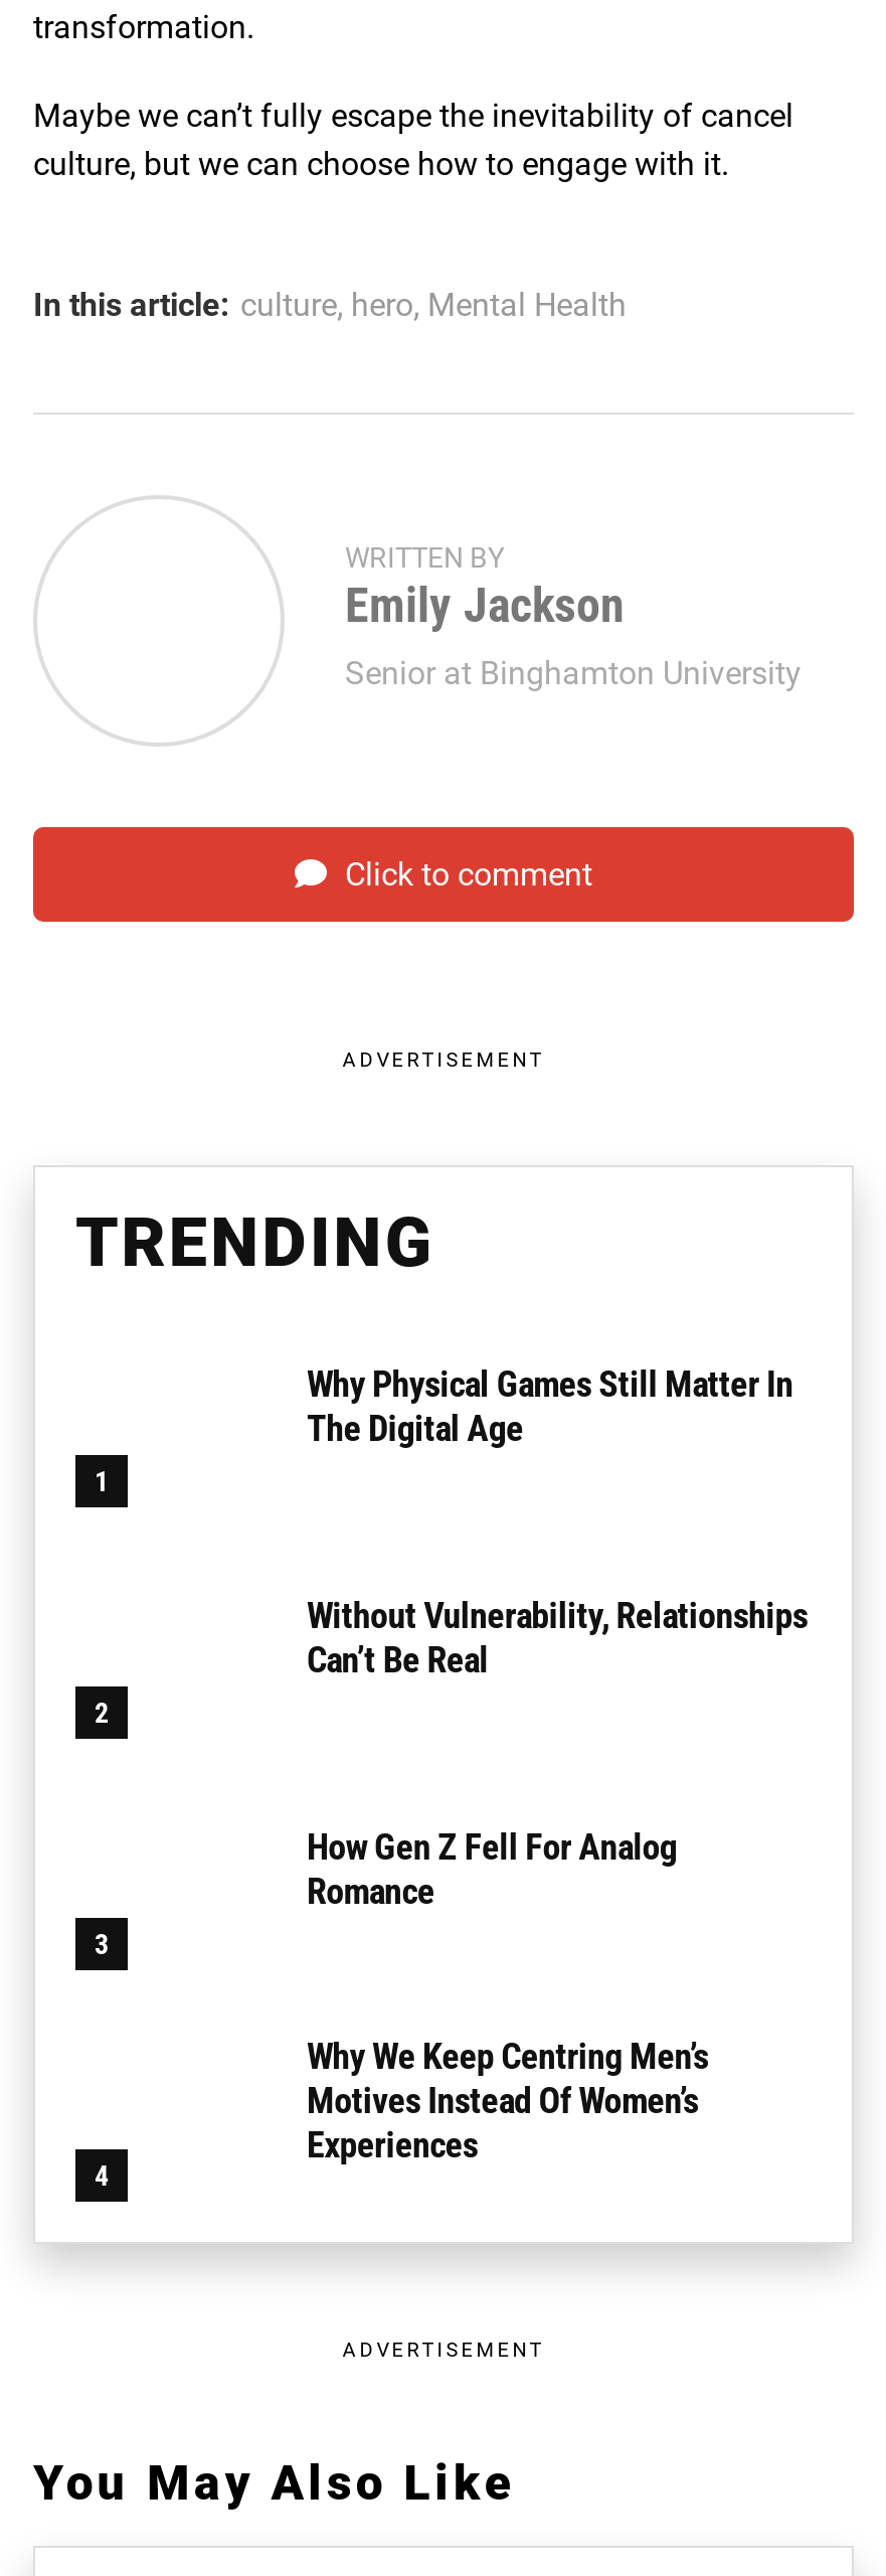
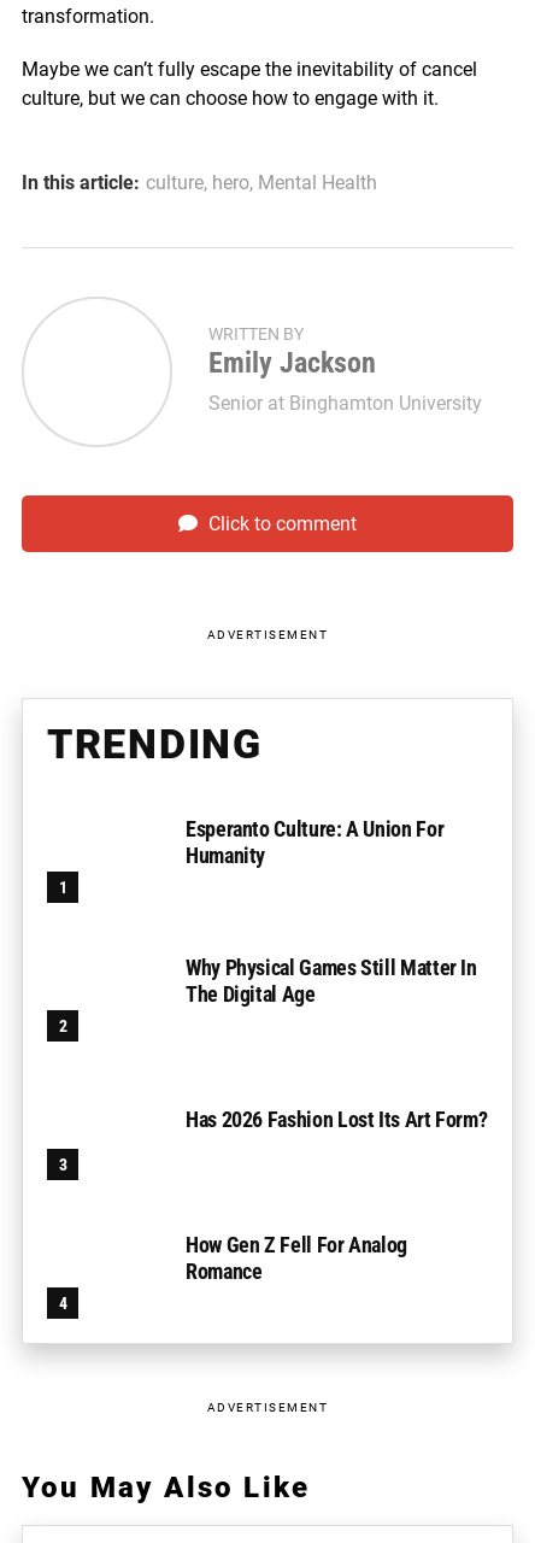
+ Esperanto Culture: A Union For
+ Humanity

moved down: Why Physical Games Still Matter In | The Digital Age

- Without Vulnerability, Relationships
- Can’t Be Real
+ Has 2026 Fashion Lost Its Art Form?

moved down: How Gen Z Fell For Analog | Romance

- Why We Keep Centring Men’s
- Motives Instead Of Women’s
- Experiences
